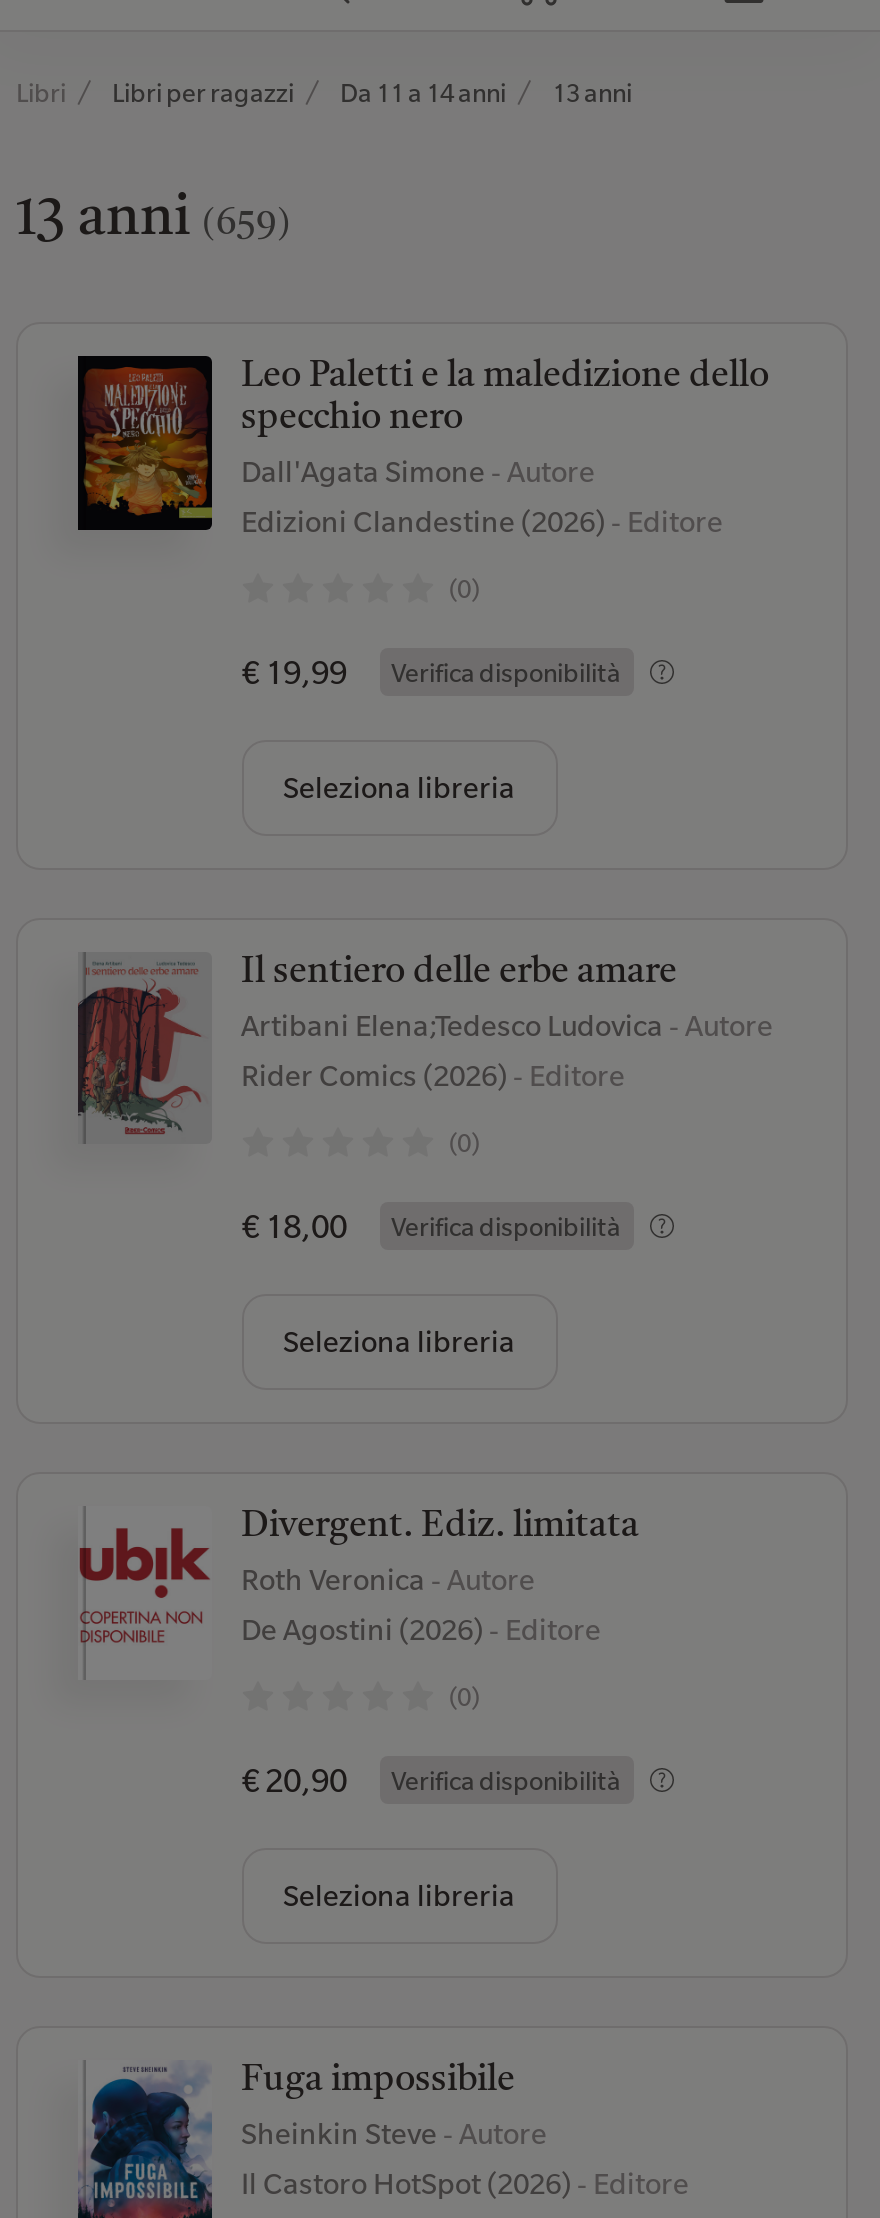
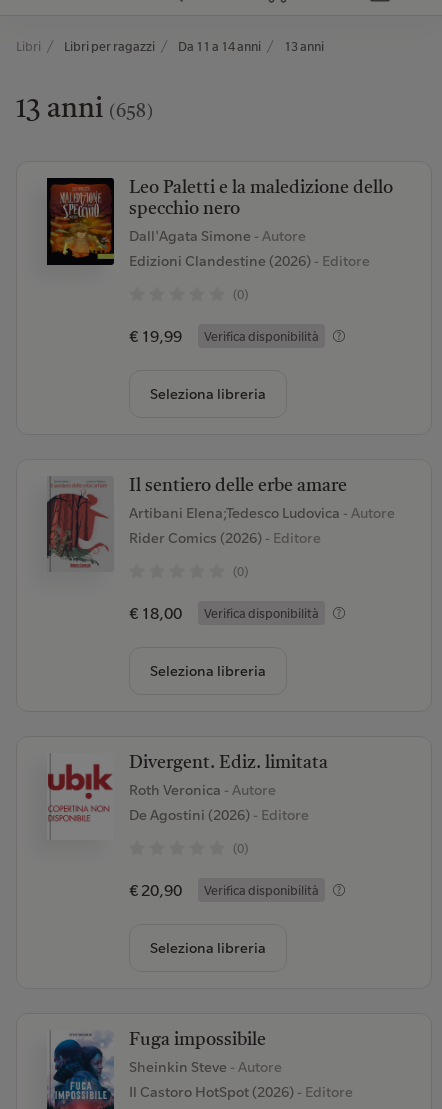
- 13 anni (659)
+ 13 anni (658)
